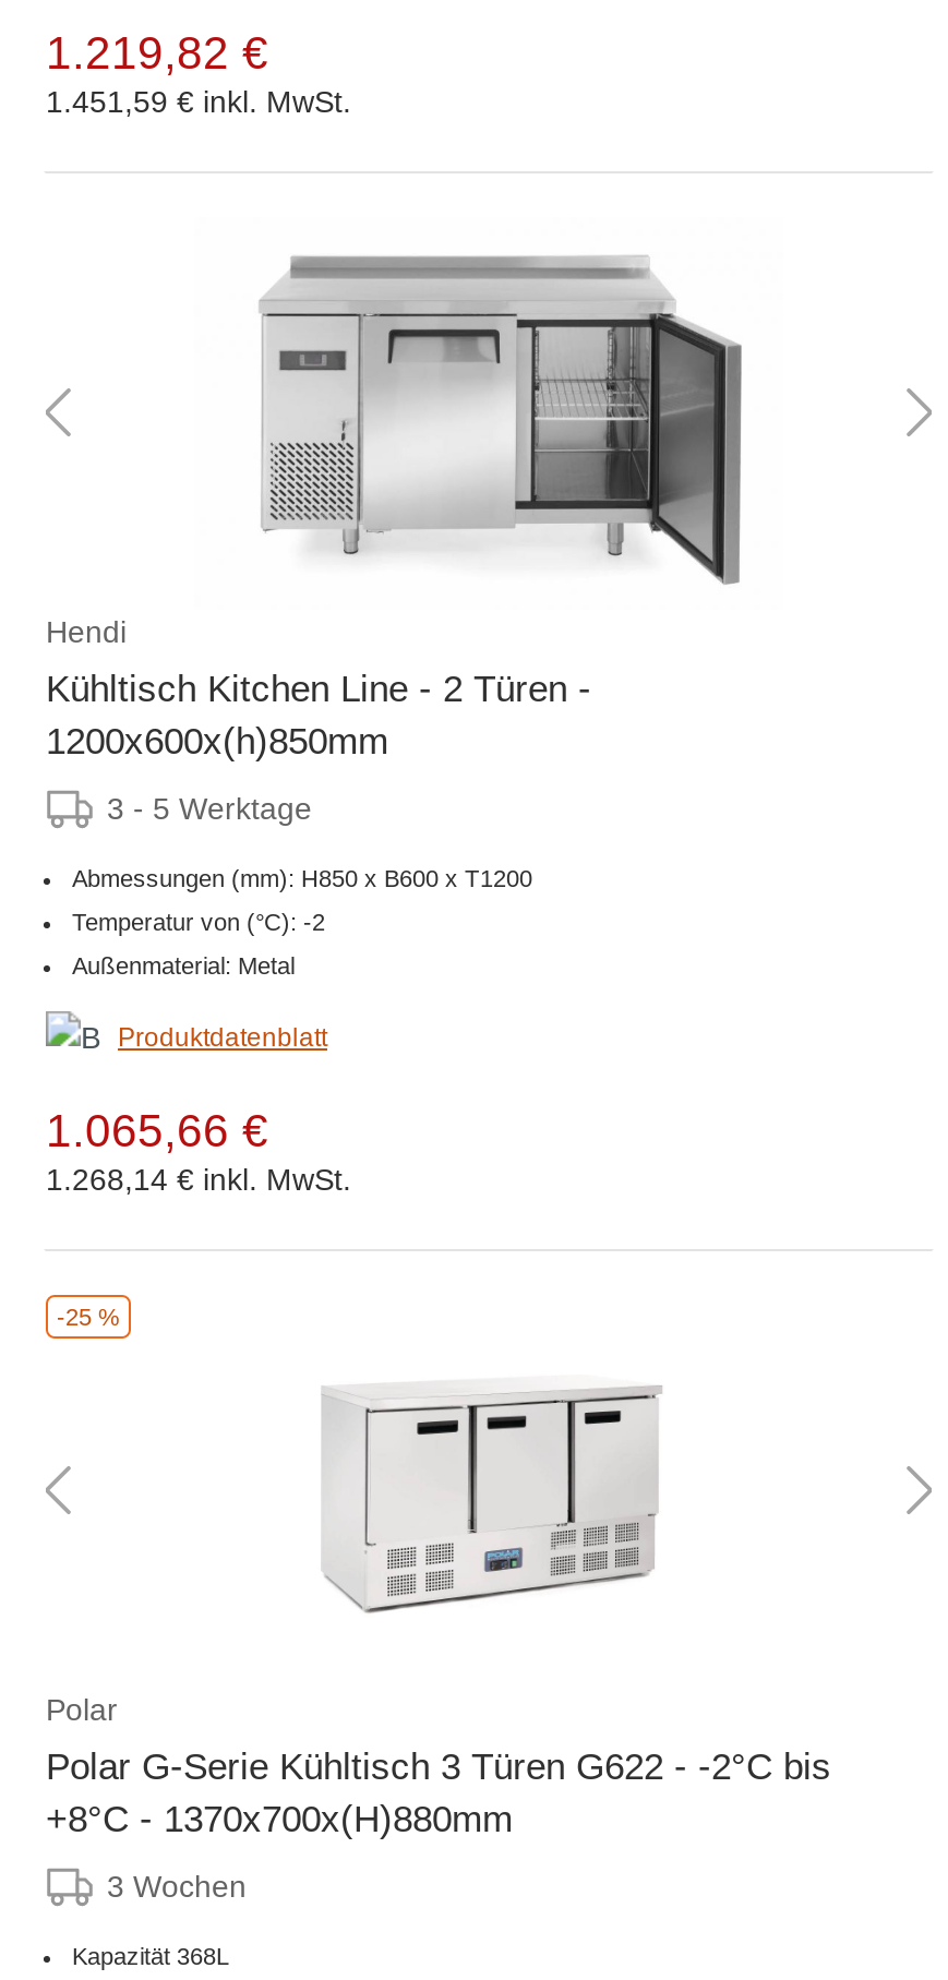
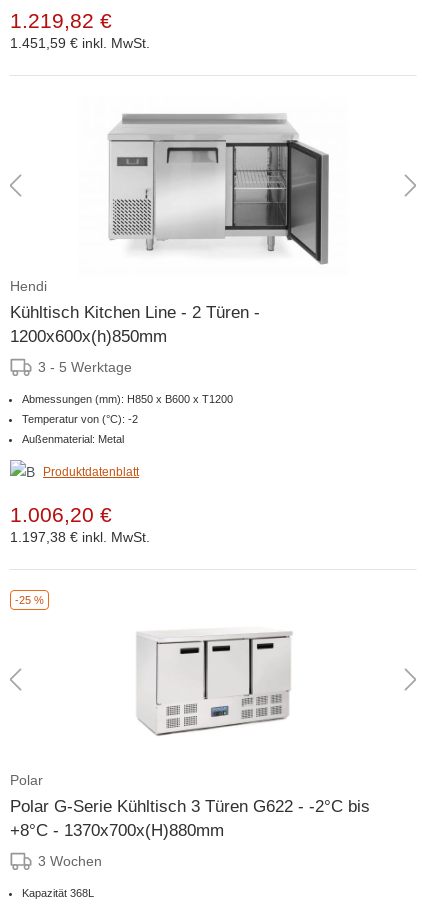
- 1.065,66 €
+ 1.006,20 €

- 1.268,14 €inkl. MwSt.
+ 1.197,38 €inkl. MwSt.
